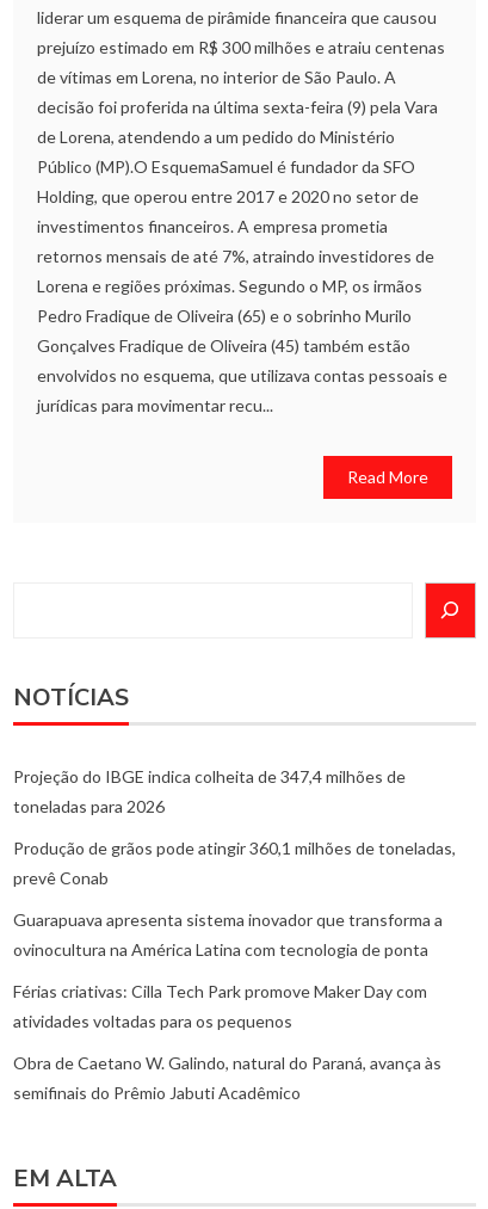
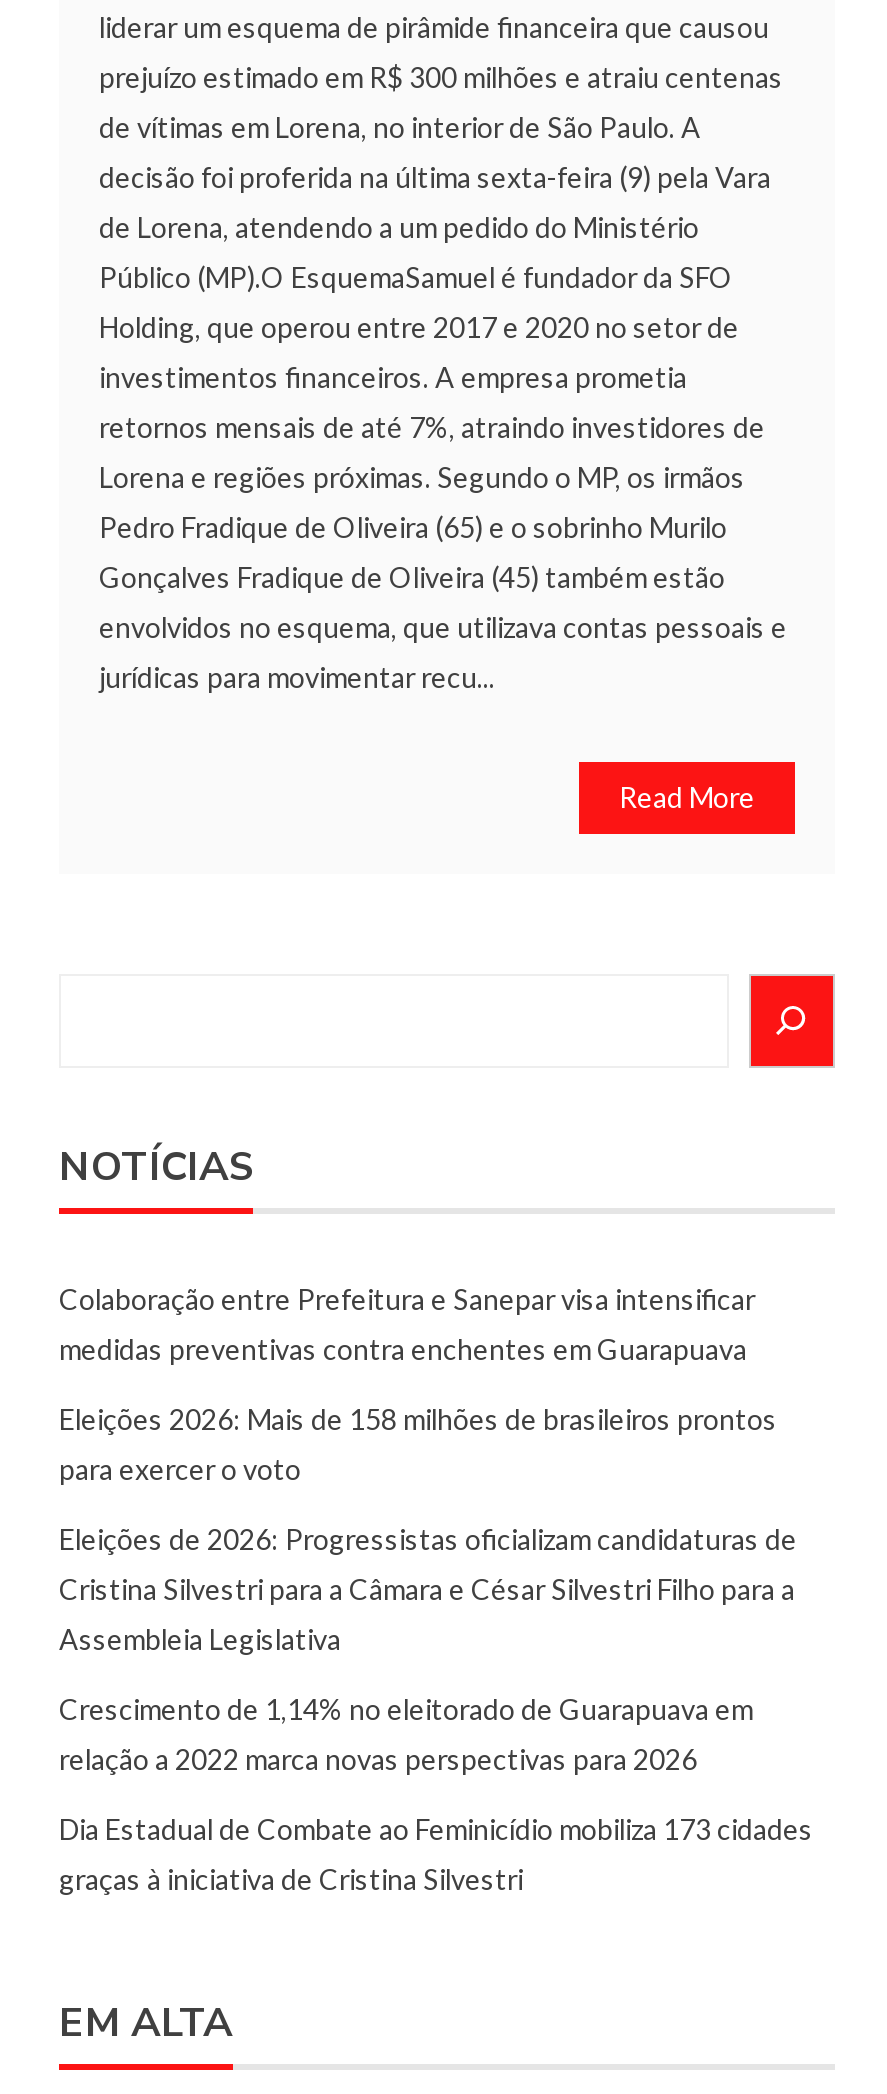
- Projeção do IBGE indica colheita de 347,4 milhões de
- toneladas para 2026
- Produção de grãos pode atingir 360,1 milhões de toneladas,
- prevê Conab
- Guarapuava apresenta sistema inovador que transforma a
- ovinocultura na América Latina com tecnologia de ponta
- Férias criativas: Cilla Tech Park promove Maker Day com
- atividades voltadas para os pequenos
- Obra de Caetano W. Galindo, natural do Paraná, avança às
- semifinais do Prêmio Jabuti Acadêmico
+ Colaboração entre Prefeitura e Sanepar visa intensificar
+ medidas preventivas contra enchentes em Guarapuava
+ Eleições 2026: Mais de 158 milhões de brasileiros prontos
+ para exercer o voto
+ Eleições de 2026: Progressistas oficializam candidaturas de
+ Cristina Silvestri para a Câmara e César Silvestri Filho para a
+ Assembleia Legislativa
+ Crescimento de 1,14% no eleitorado de Guarapuava em
+ relação a 2022 marca novas perspectivas para 2026
+ Dia Estadual de Combate ao Feminicídio mobiliza 173 cidades
+ graças à iniciativa de Cristina Silvestri
